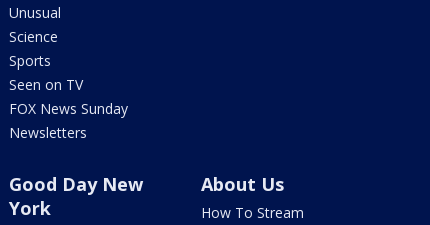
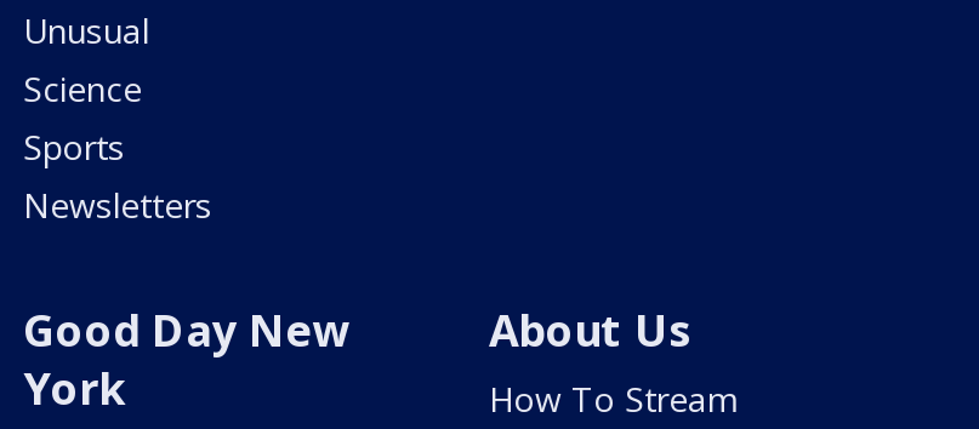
- Seen on TV
- FOX News Sunday
